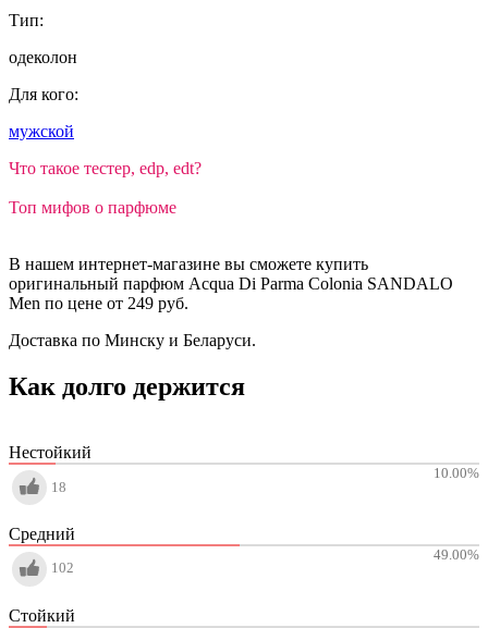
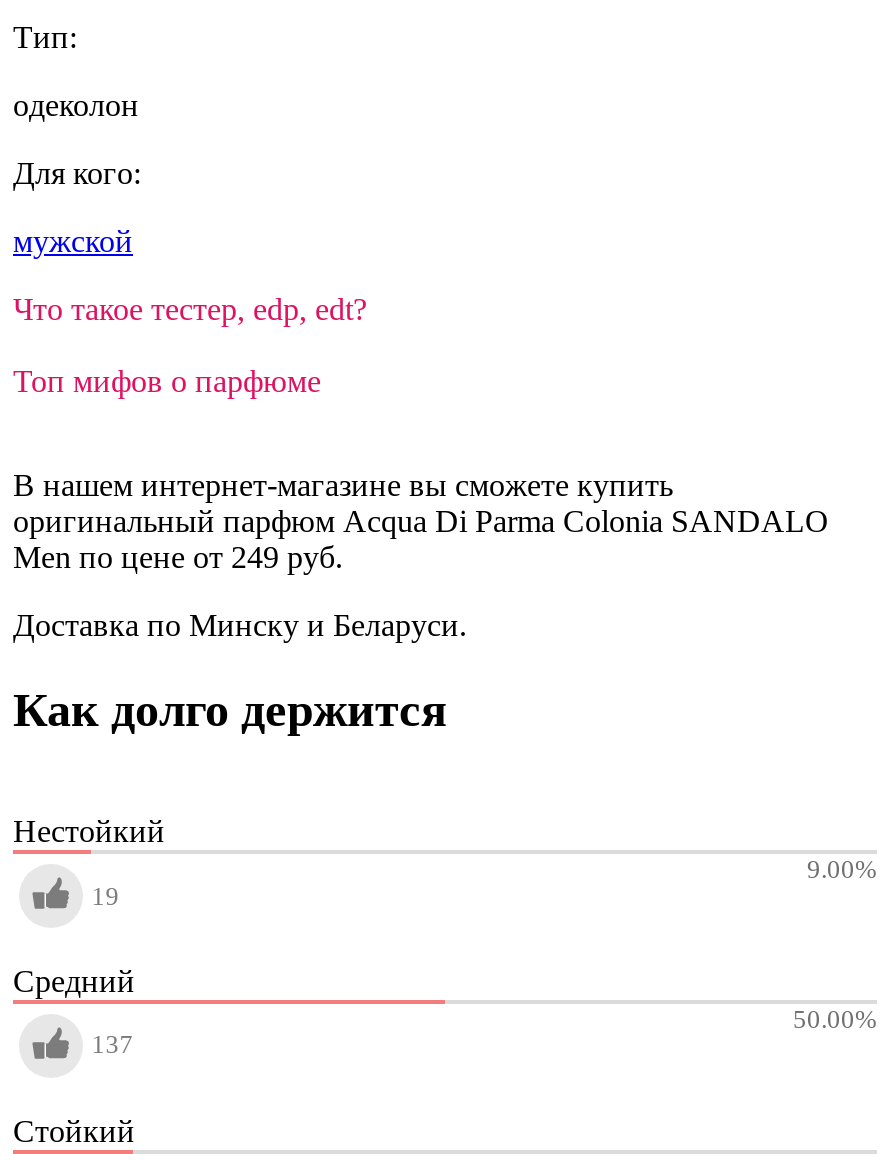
- 10.00%
+ 9.00%

- 18
+ 19

- 49.00%
+ 50.00%

- 102
+ 137
